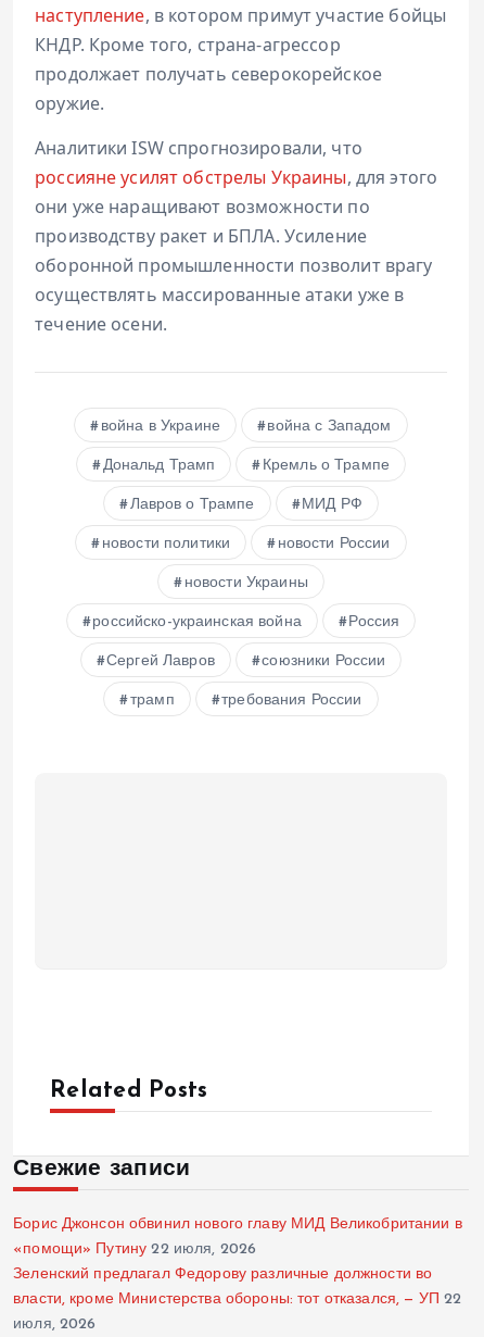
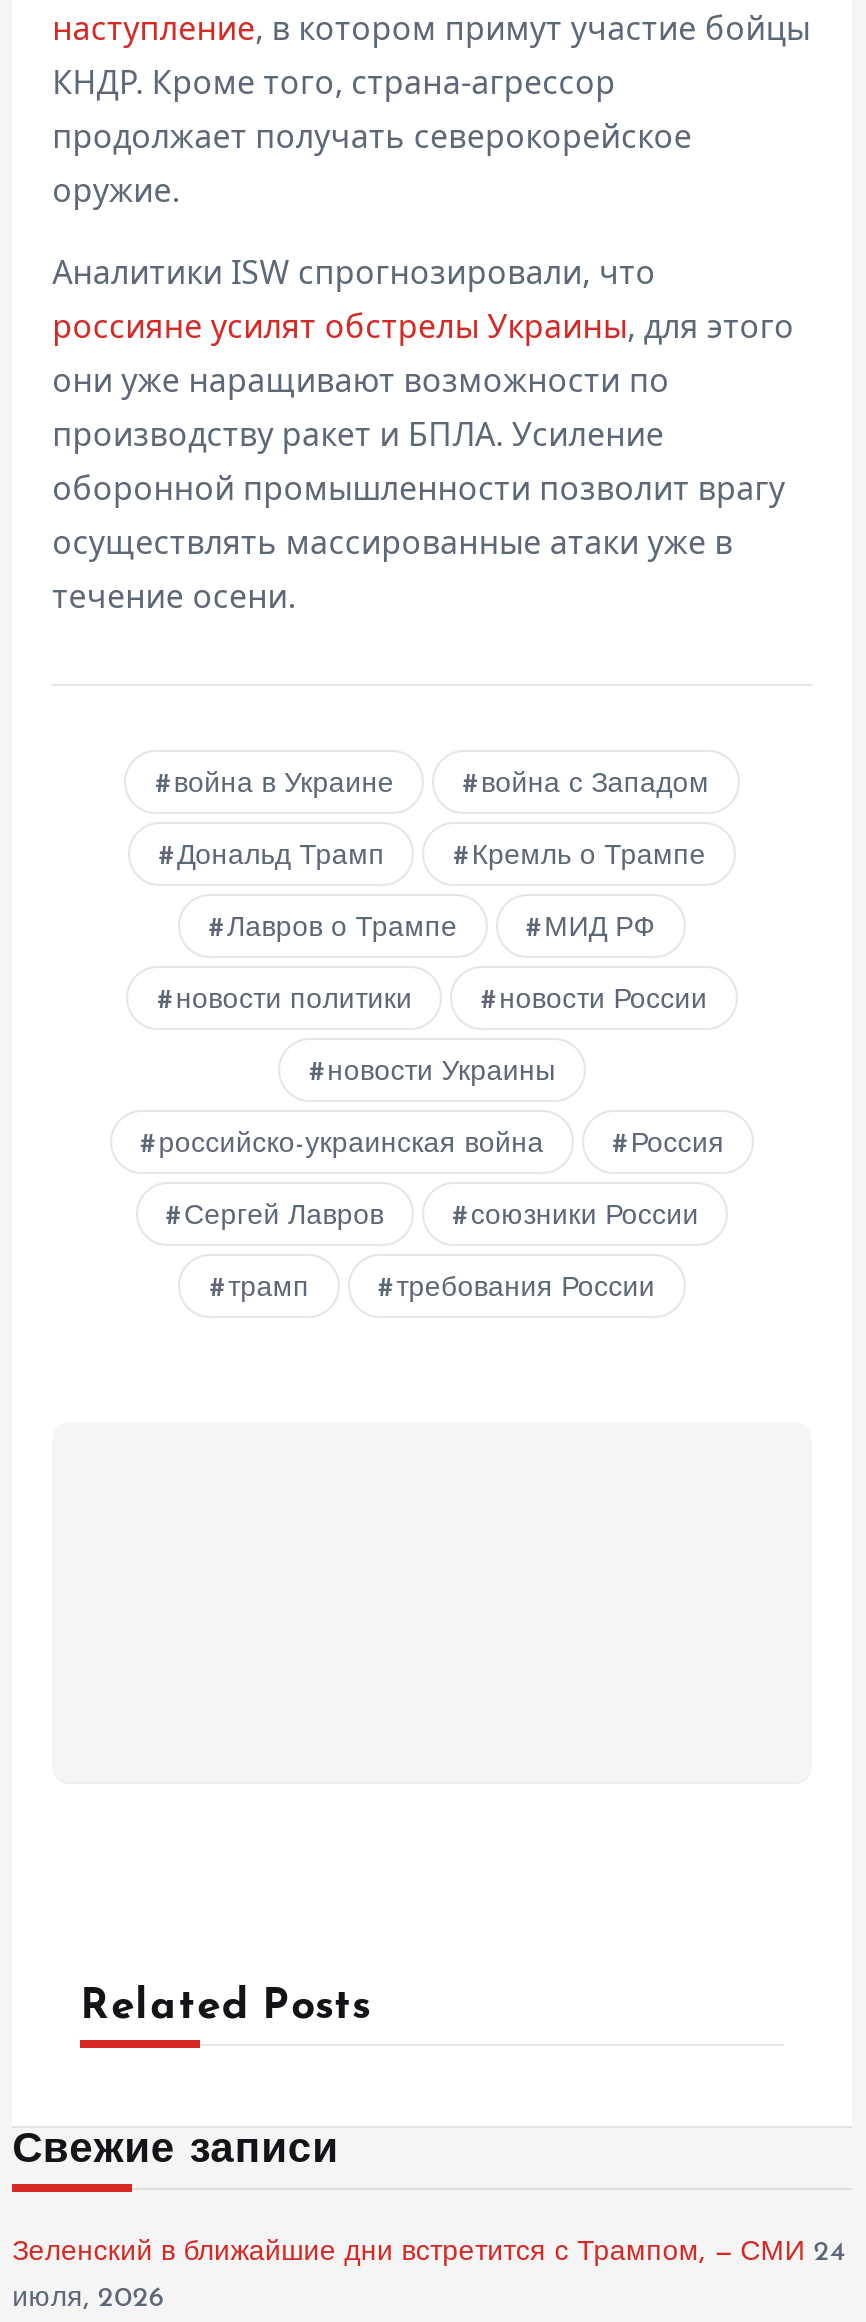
- Борис Джонсон обвинил нового главу МИД Великобритании в
- «помощи» Путину 22 июля, 2026
- Зеленский предлагал Федорову различные должности во
- власти, кроме Министерства обороны: тот отказался, — УП 22
+ Зеленский в ближайшие дни встретится с Трампом, — СМИ 24
